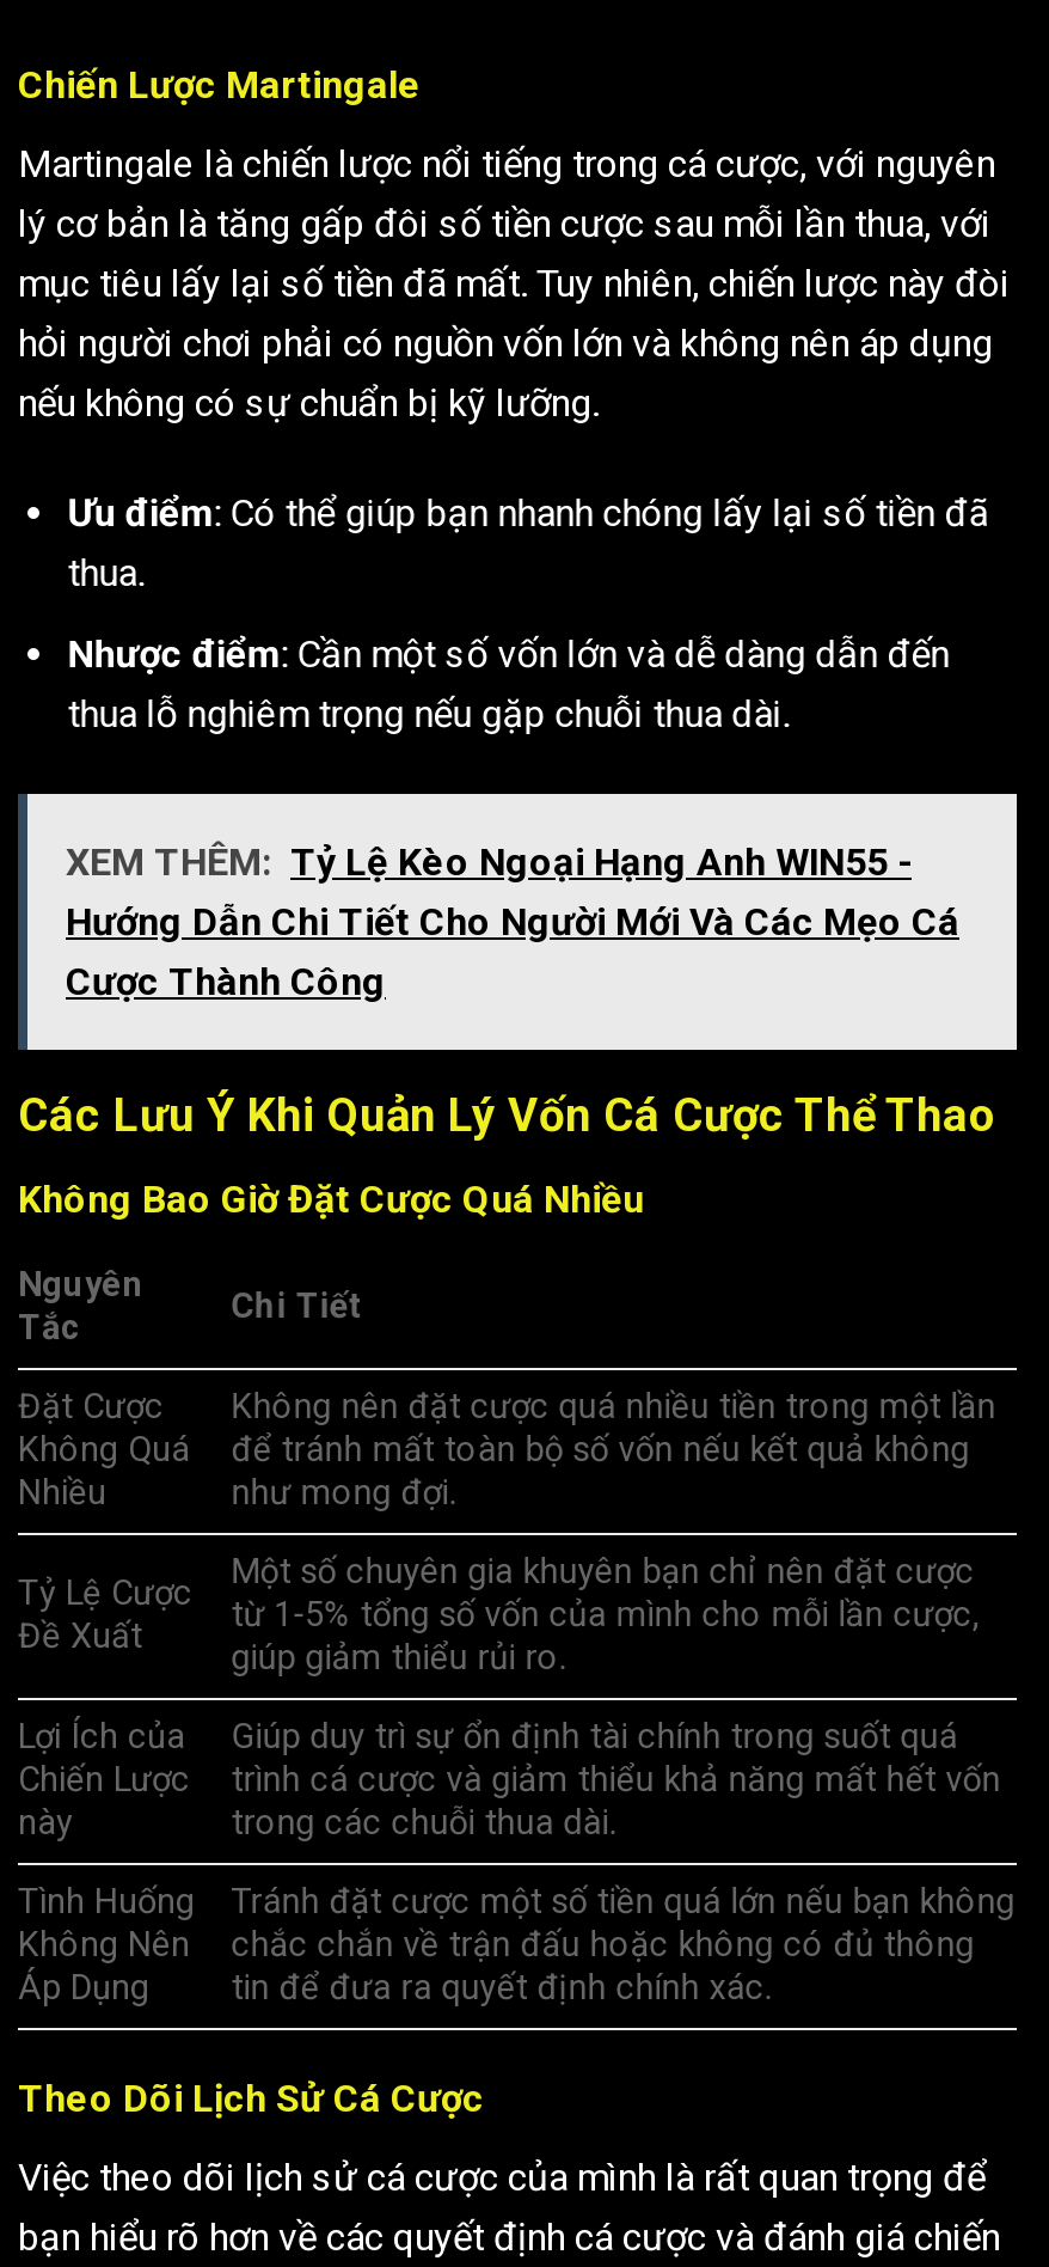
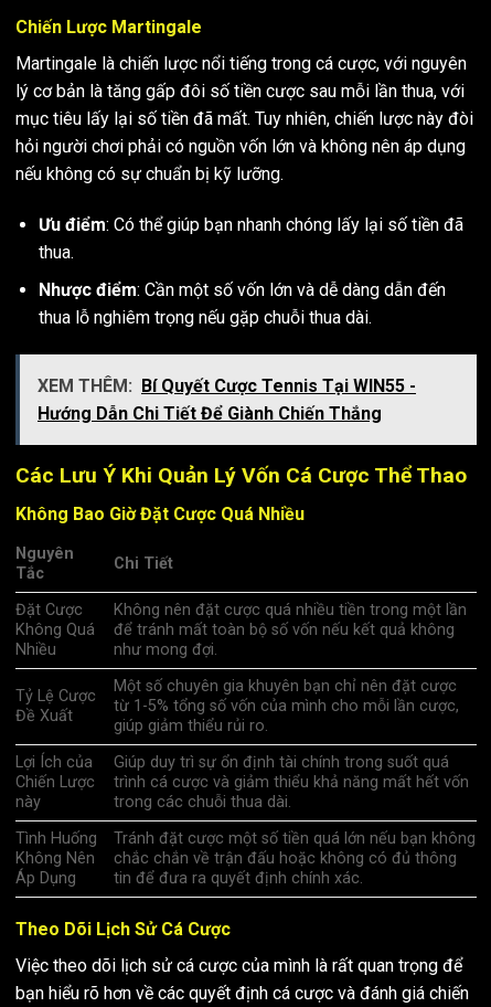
- XEM THÊM: Tỷ Lệ Kèo Ngoại Hạng Anh WIN55 -
- Hướng Dẫn Chi Tiết Cho Người Mới Và Các Mẹo Cá
- Cược Thành Công
+ XEM THÊM: Bí Quyết Cược Tennis Tại WIN55 -
+ Hướng Dẫn Chi Tiết Để Giành Chiến Thắng
